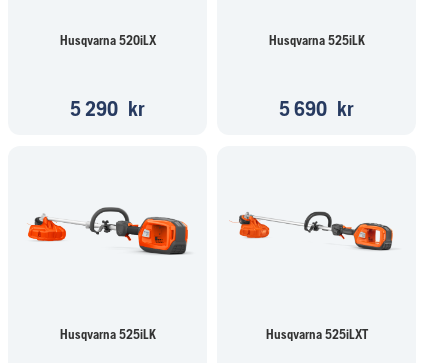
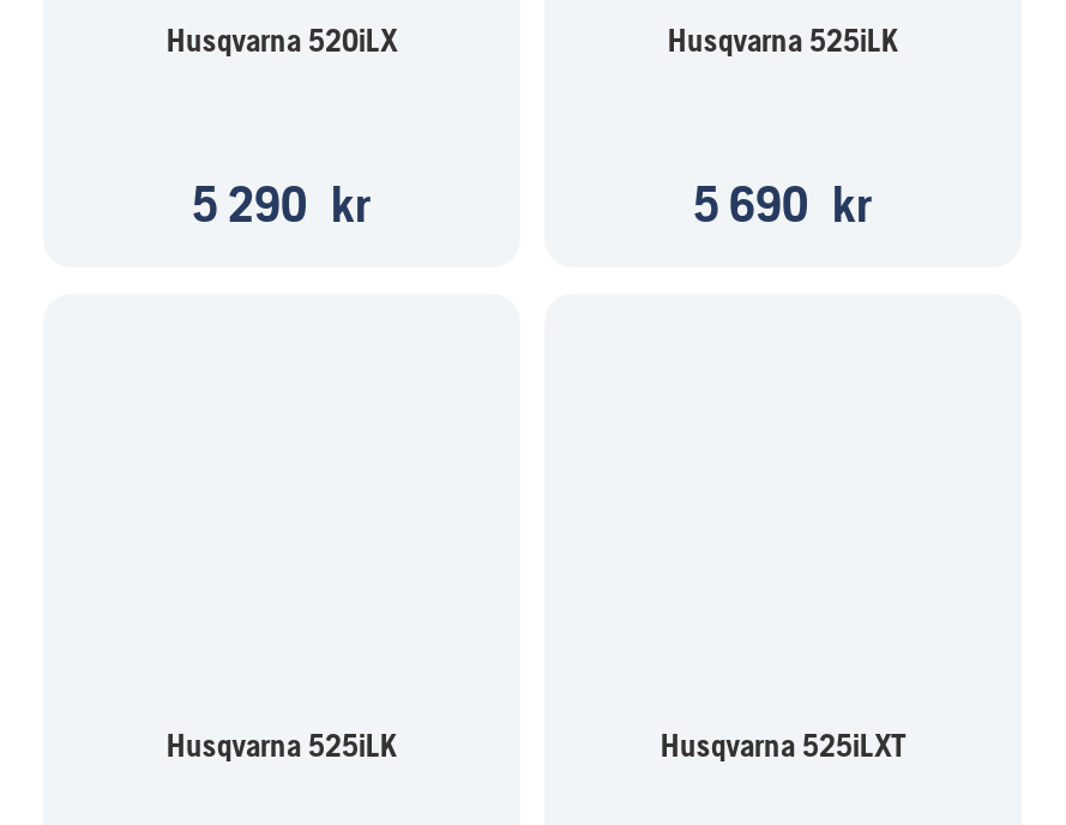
- [image]

- [image]
